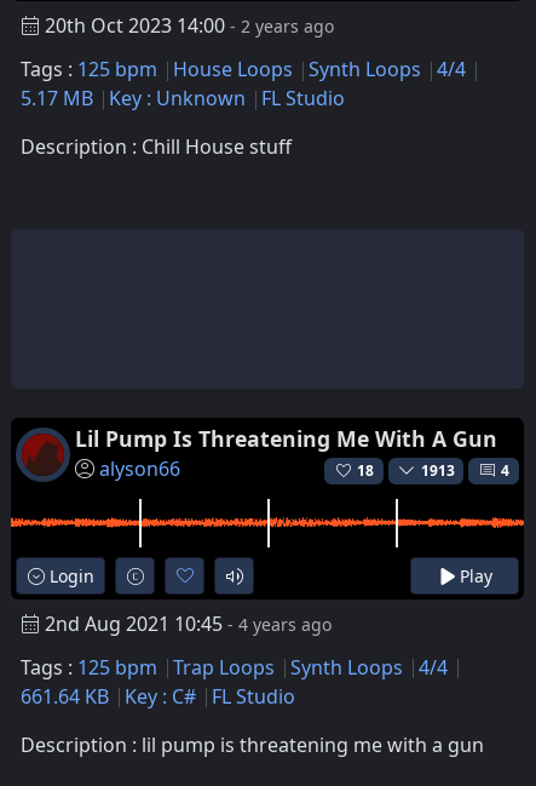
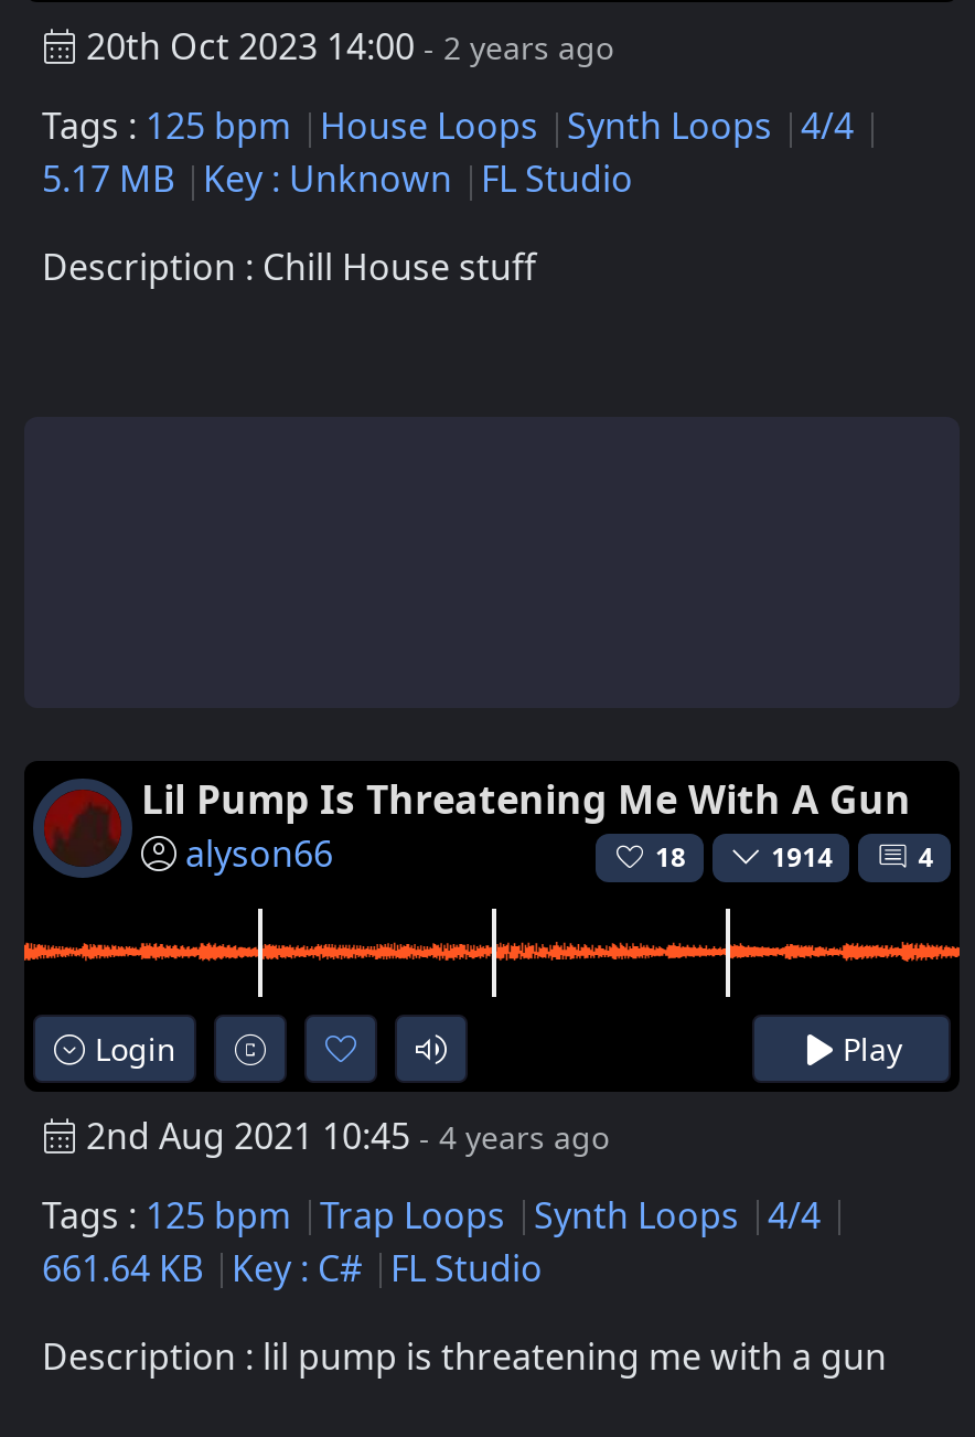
- 1913
+ 1914
